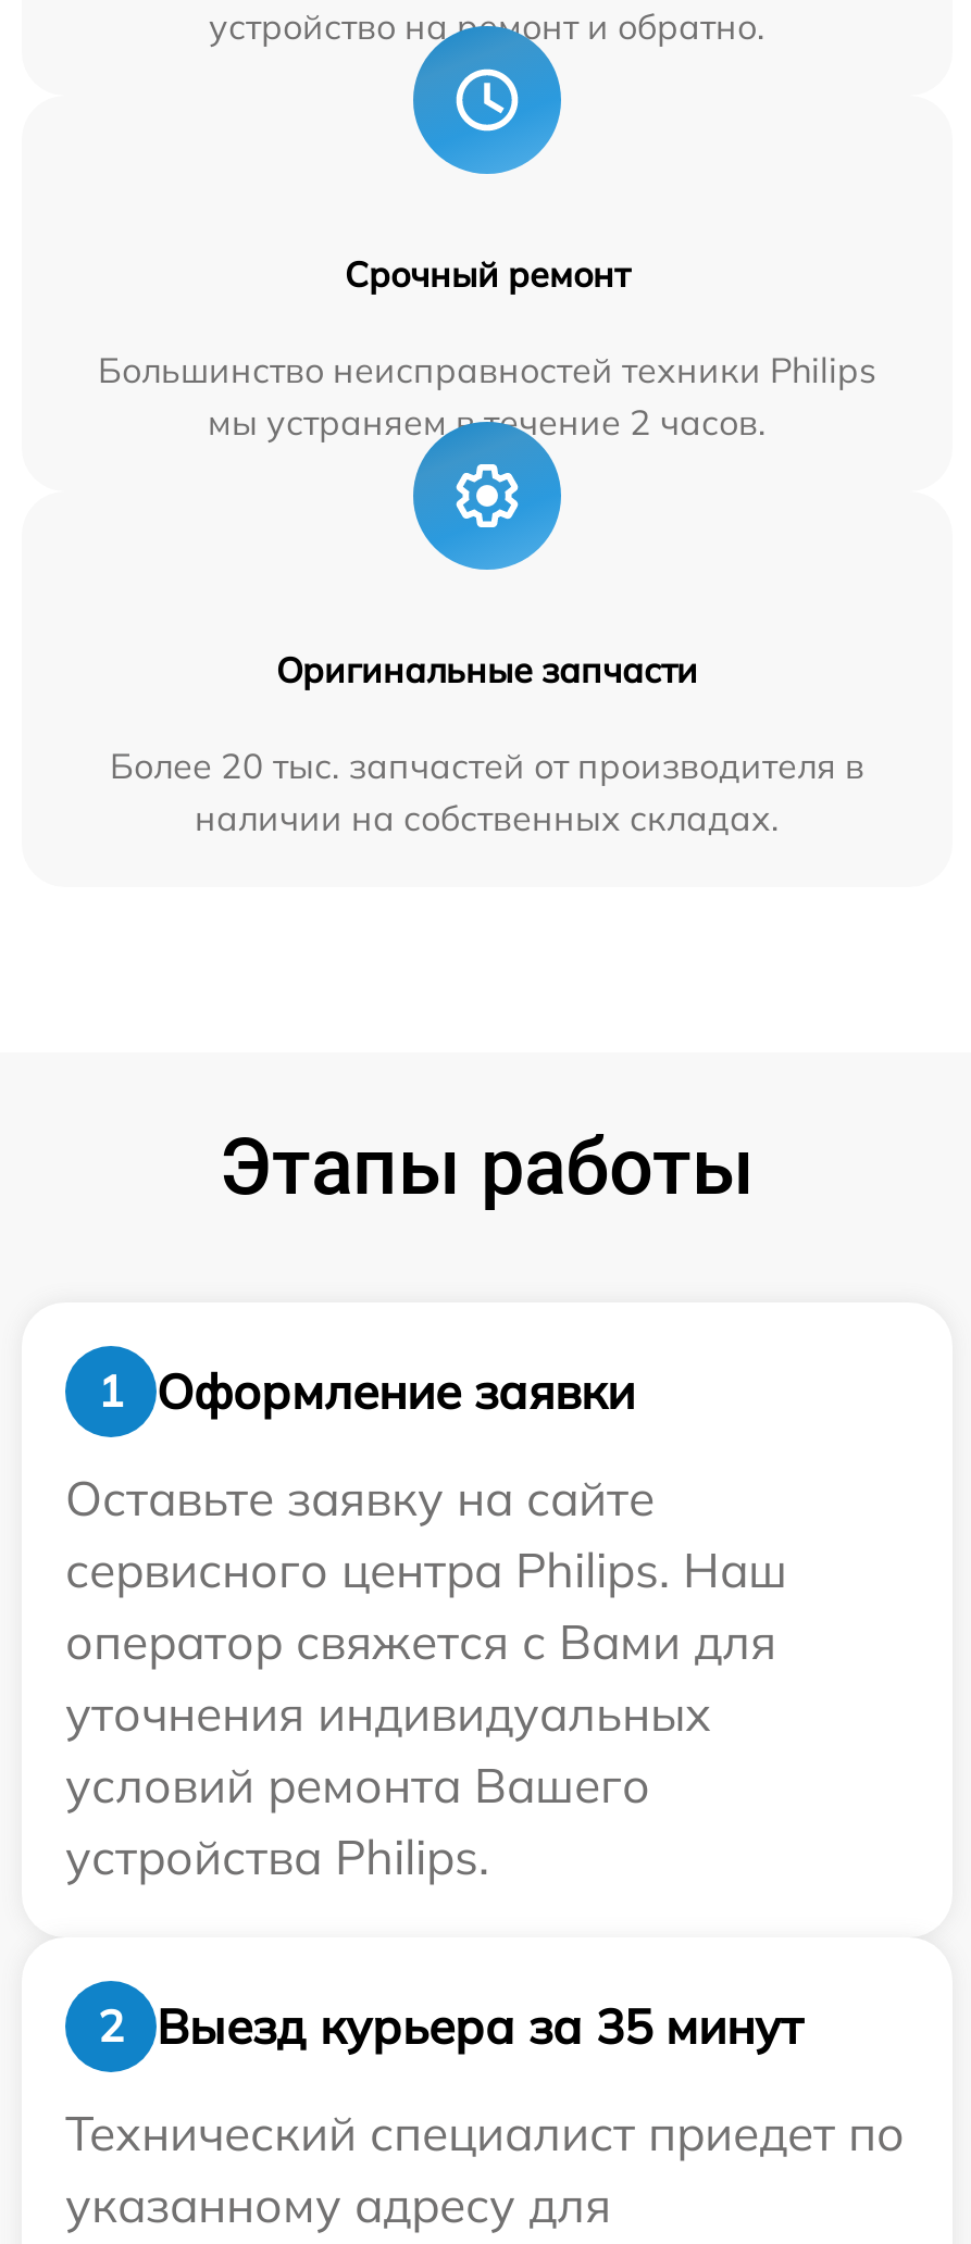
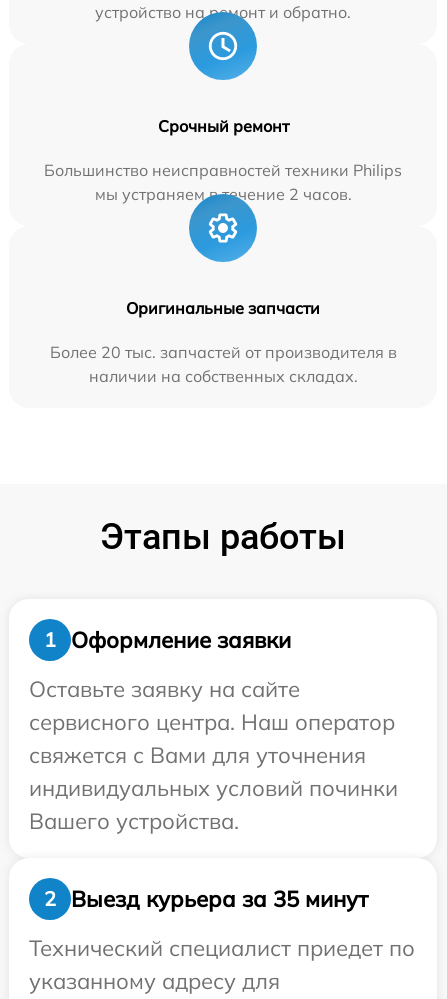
- сервисного центра Philips. Наш
- оператор свяжется с Вами для
- уточнения индивидуальных
- условий ремонта Вашего
- устройства Philips.
+ сервисного центра. Наш оператор
+ свяжется с Вами для уточнения
+ индивидуальных условий починки
+ Вашего устройства.
